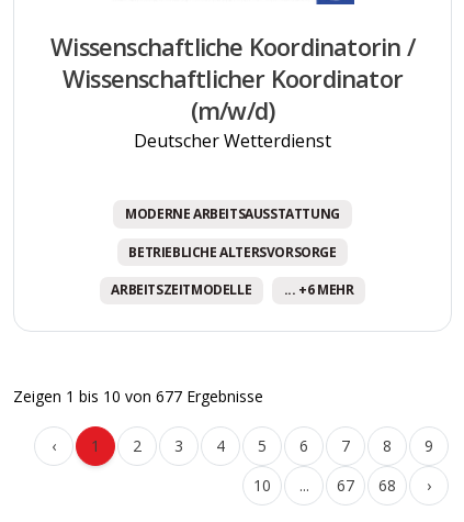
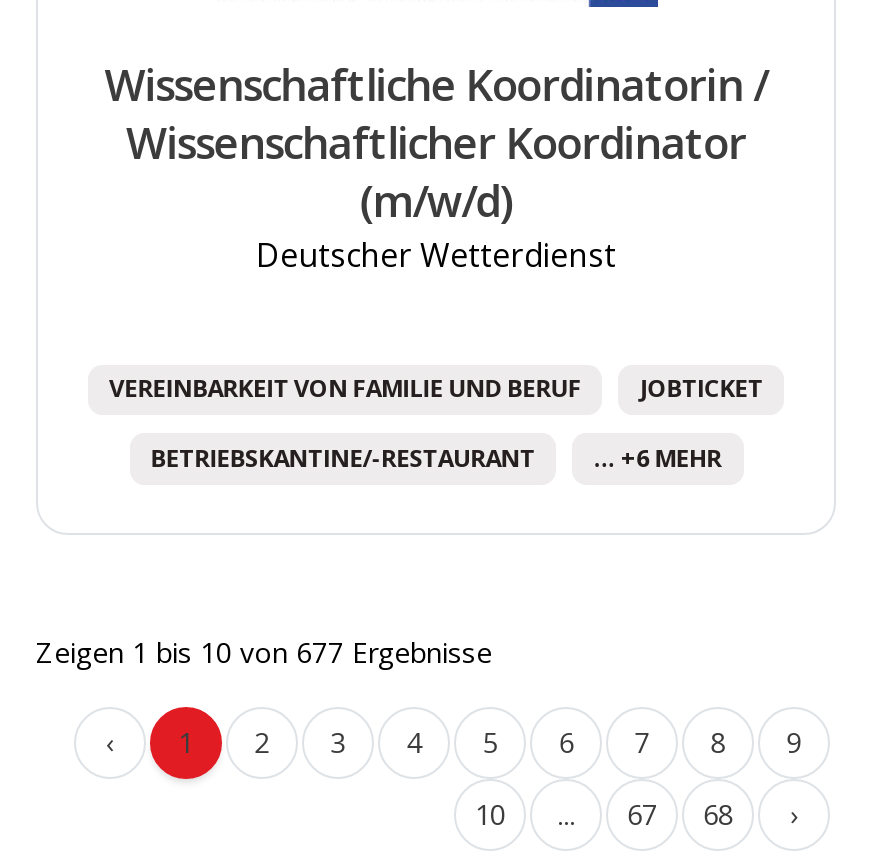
- MODERNE ARBEITSAUSSTATTUNG
- BETRIEBLICHE ALTERSVORSORGE
- ARBEITSZEITMODELLE
+ VEREINBARKEIT VON FAMILIE UND BERUF
+ JOBTICKET
+ BETRIEBSKANTINE/-RESTAURANT
